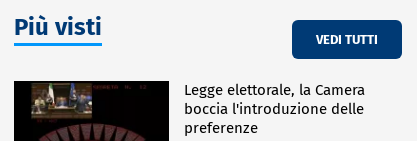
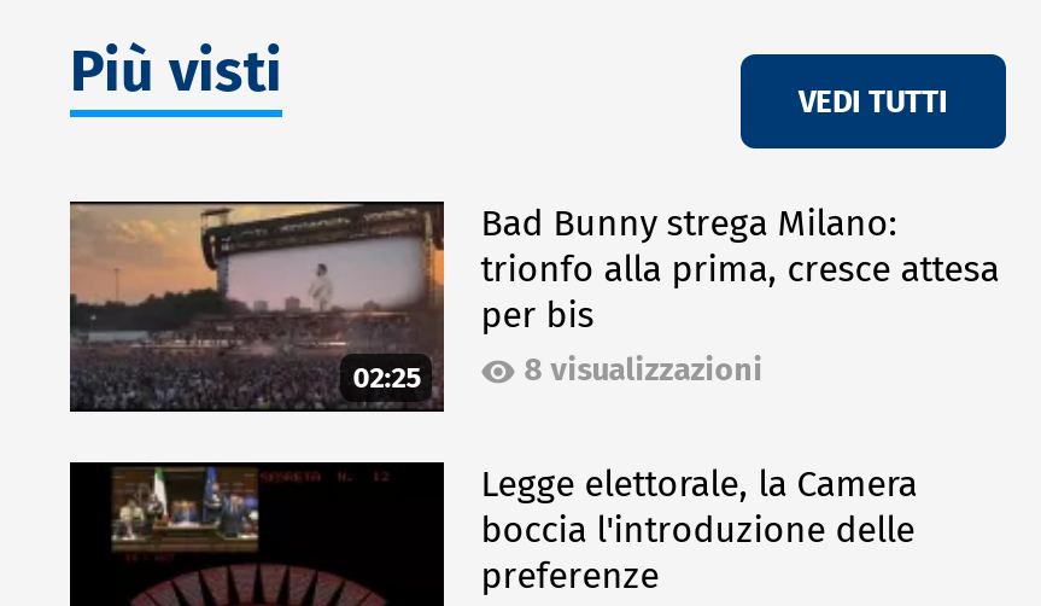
+ [image]
+ 02:25

+ Bad Bunny strega Milano:
+ trionfo alla prima, cresce attesa
+ per bis
+ 8 visualizzazioni
